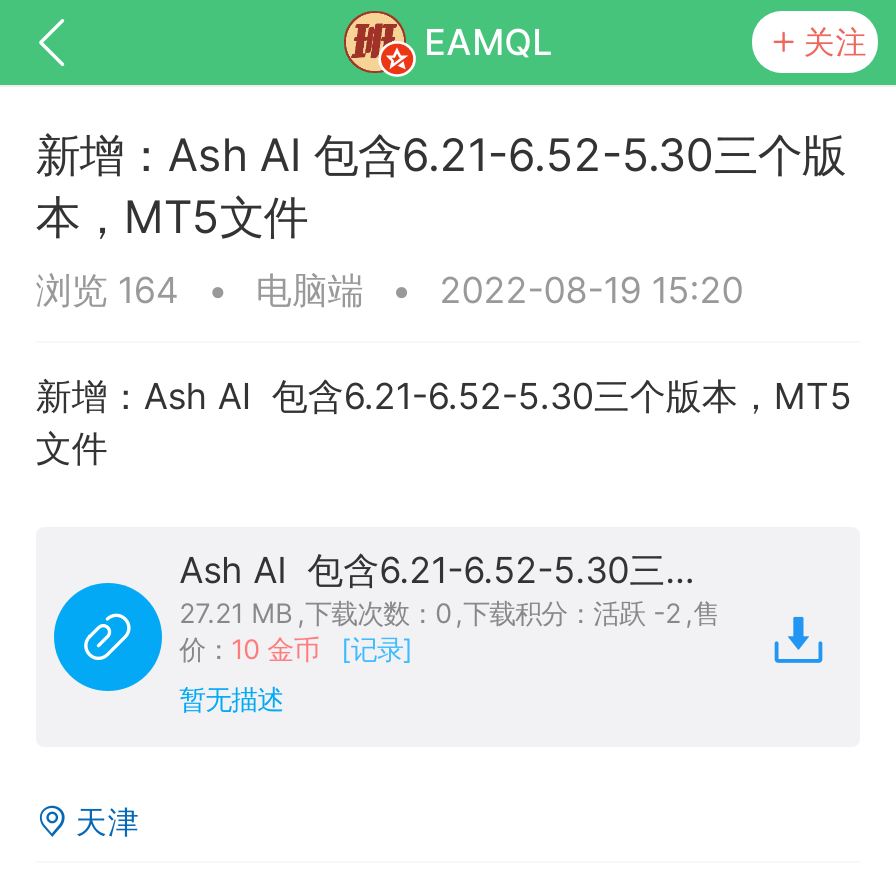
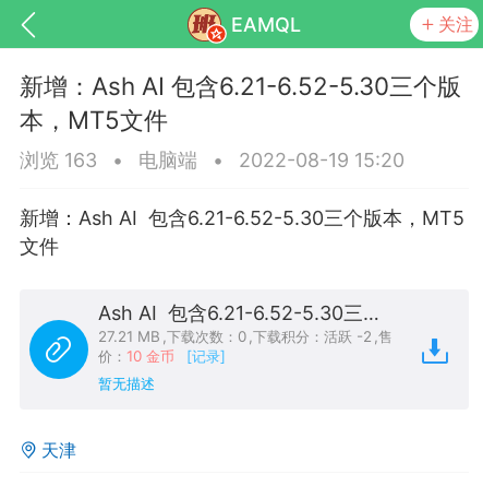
- 浏览 164
+ 浏览 163
